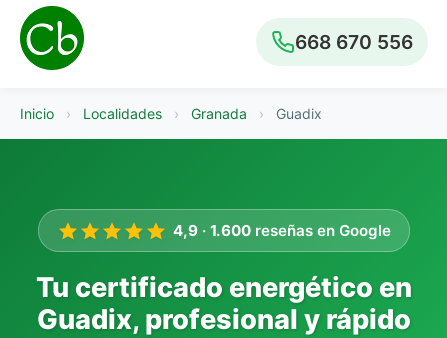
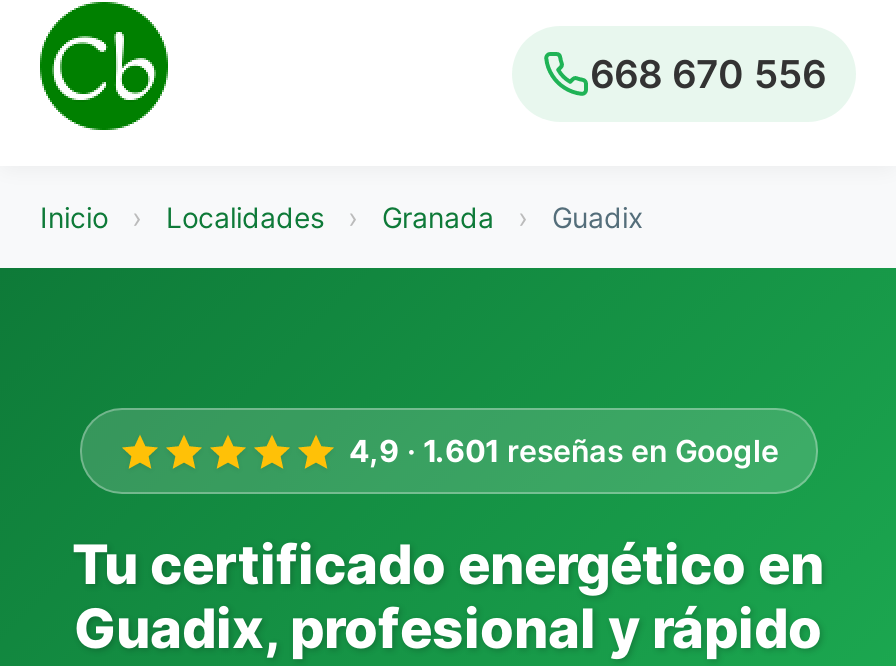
- 4,9 · 1.600 reseñas en Google
+ 4,9 · 1.601 reseñas en Google
